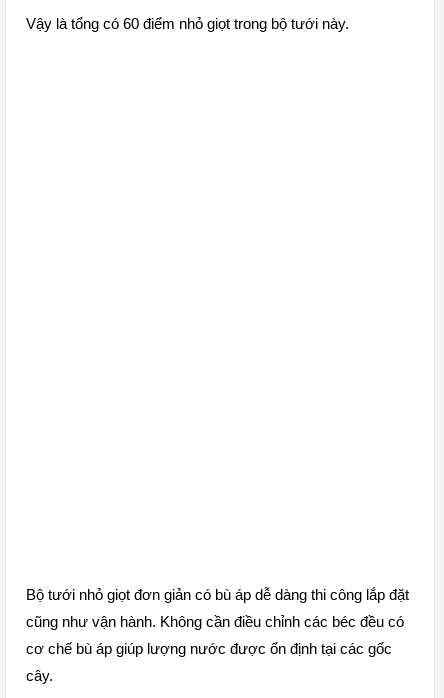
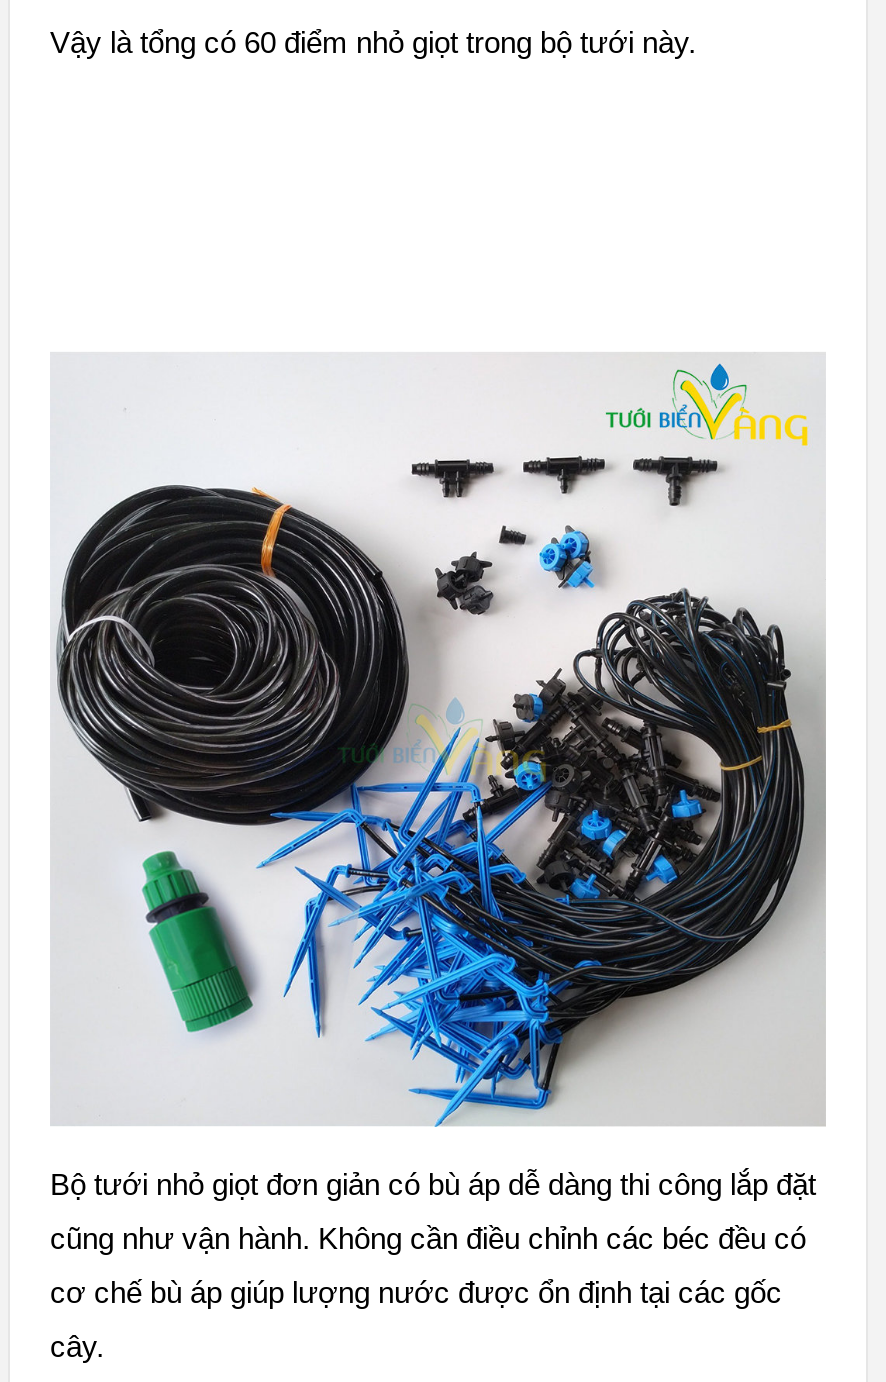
+ [image]
